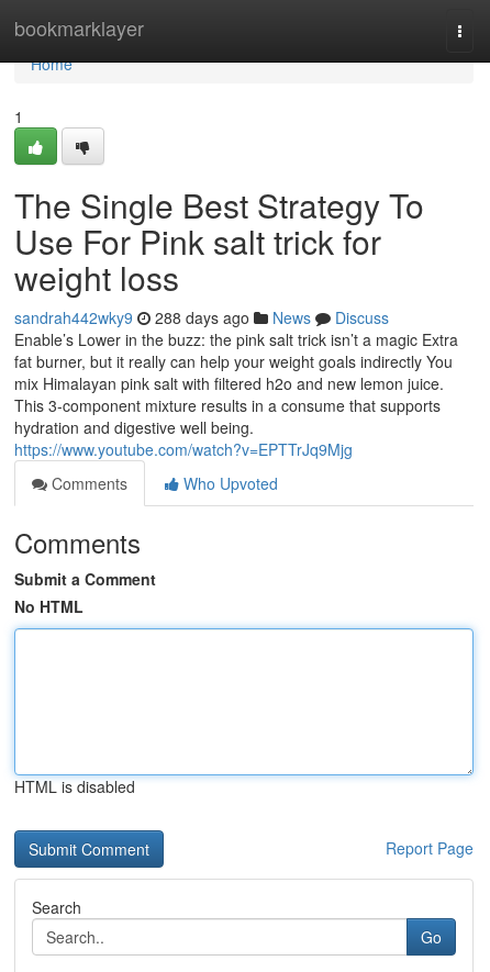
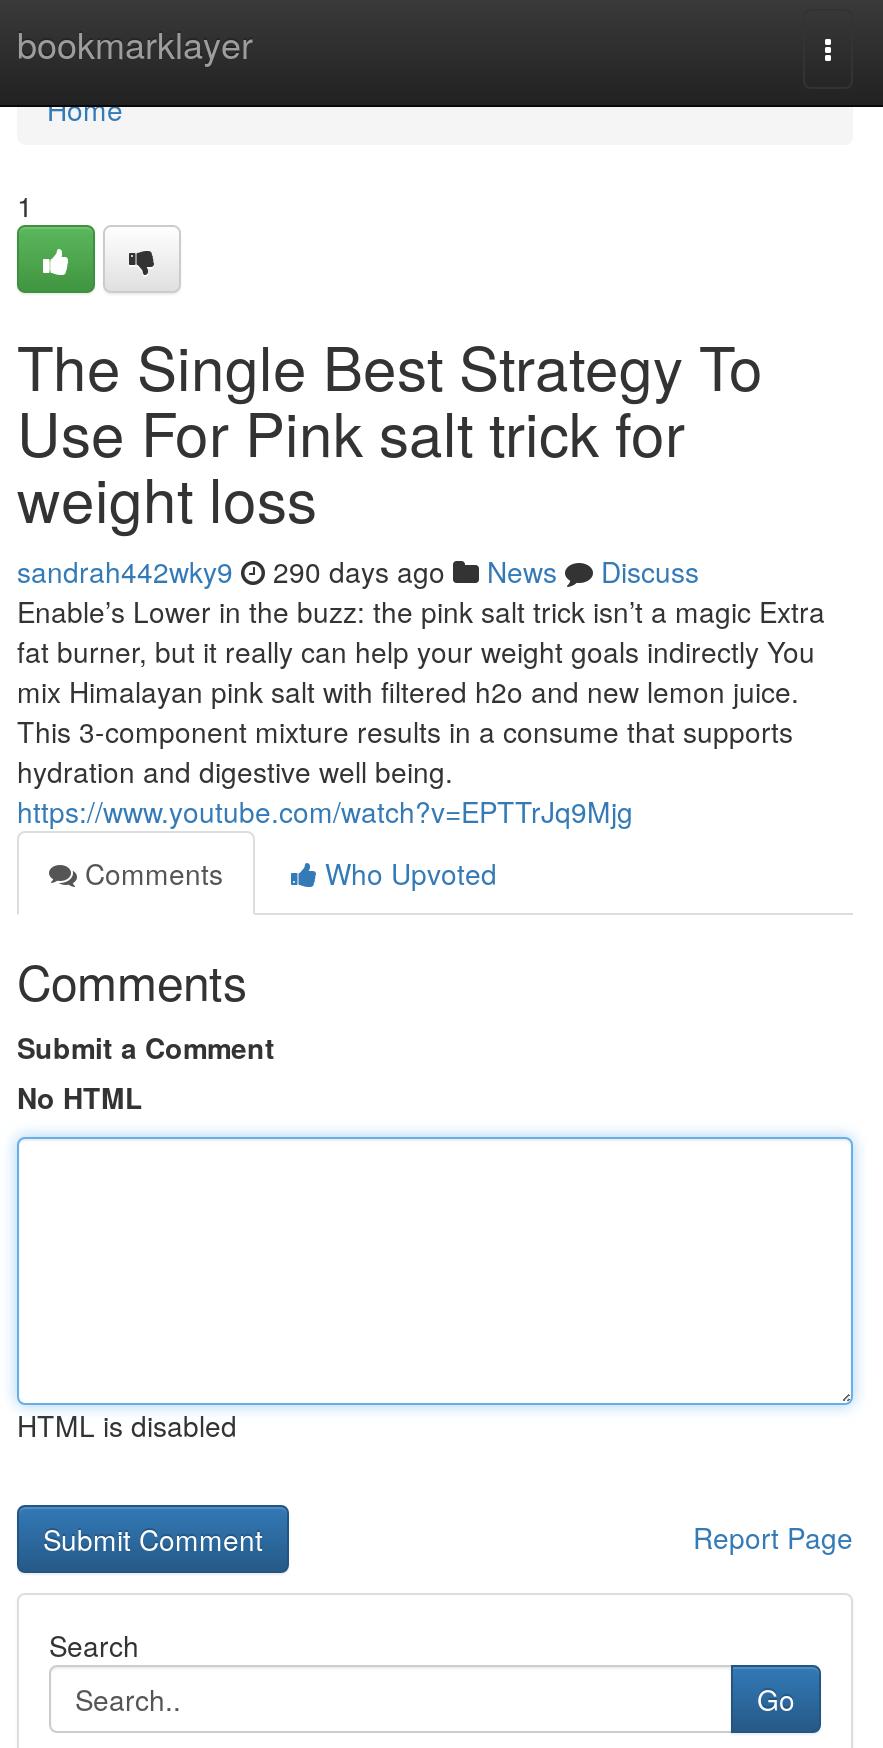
- sandrah442wky9 288 days ago News Discuss
+ sandrah442wky9 290 days ago News Discuss
